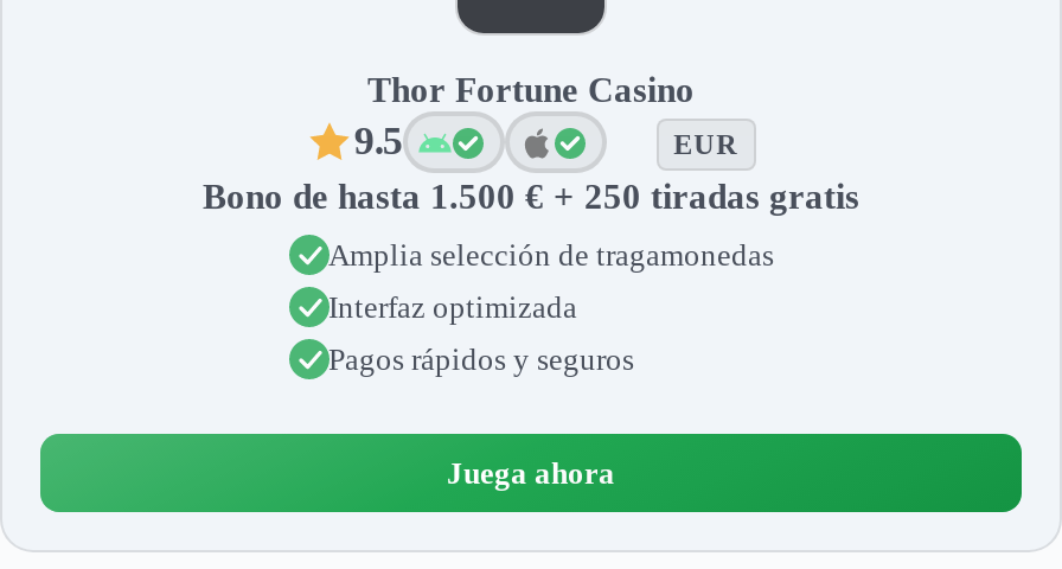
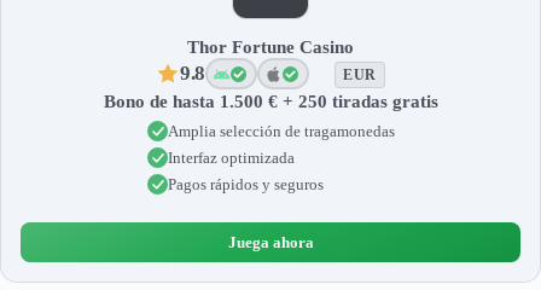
- 9.5
+ 9.8
